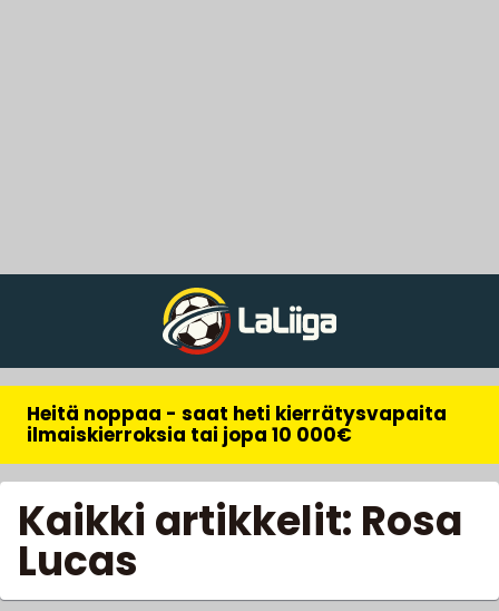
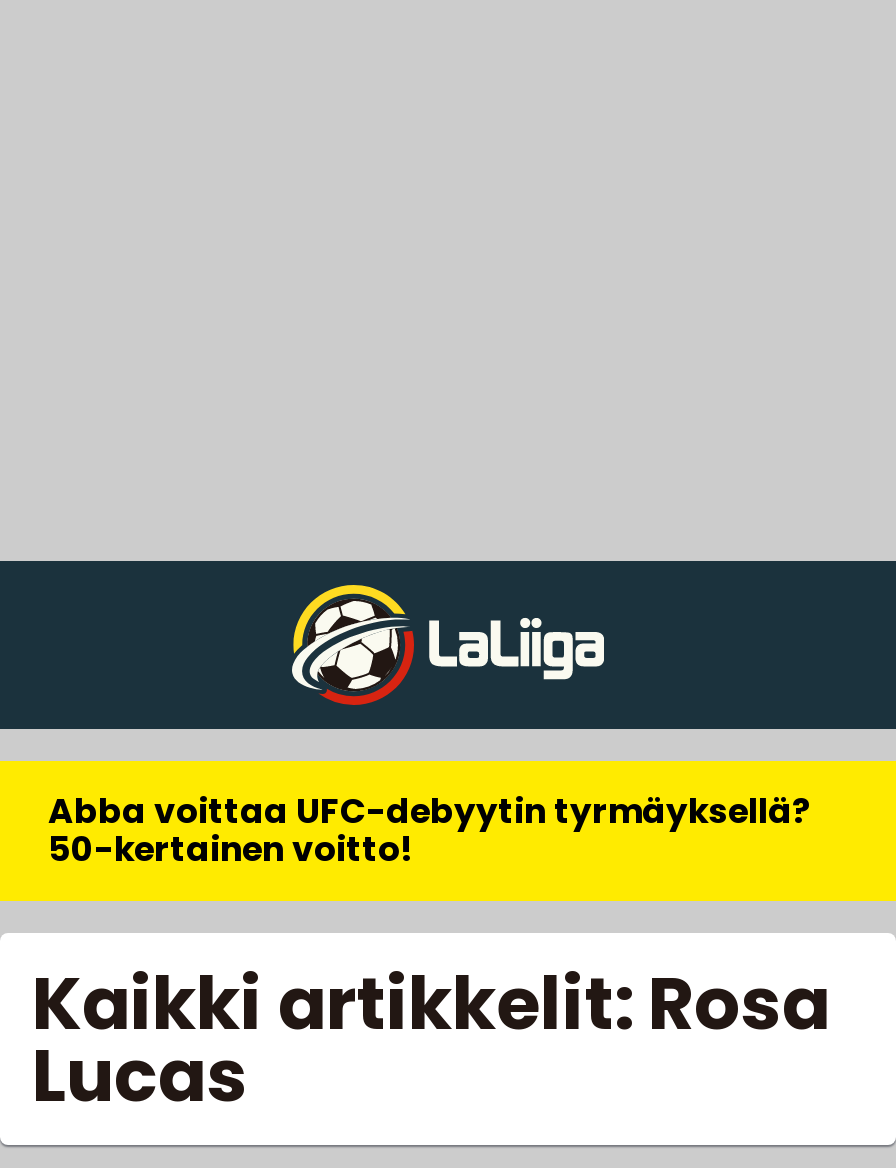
- Heitä noppaa - saat heti kierrätysvapaita
- ilmaiskierroksia tai jopa 10 000€
+ Abba voittaa UFC-debyytin tyrmäyksellä?
+ 50-kertainen voitto!
